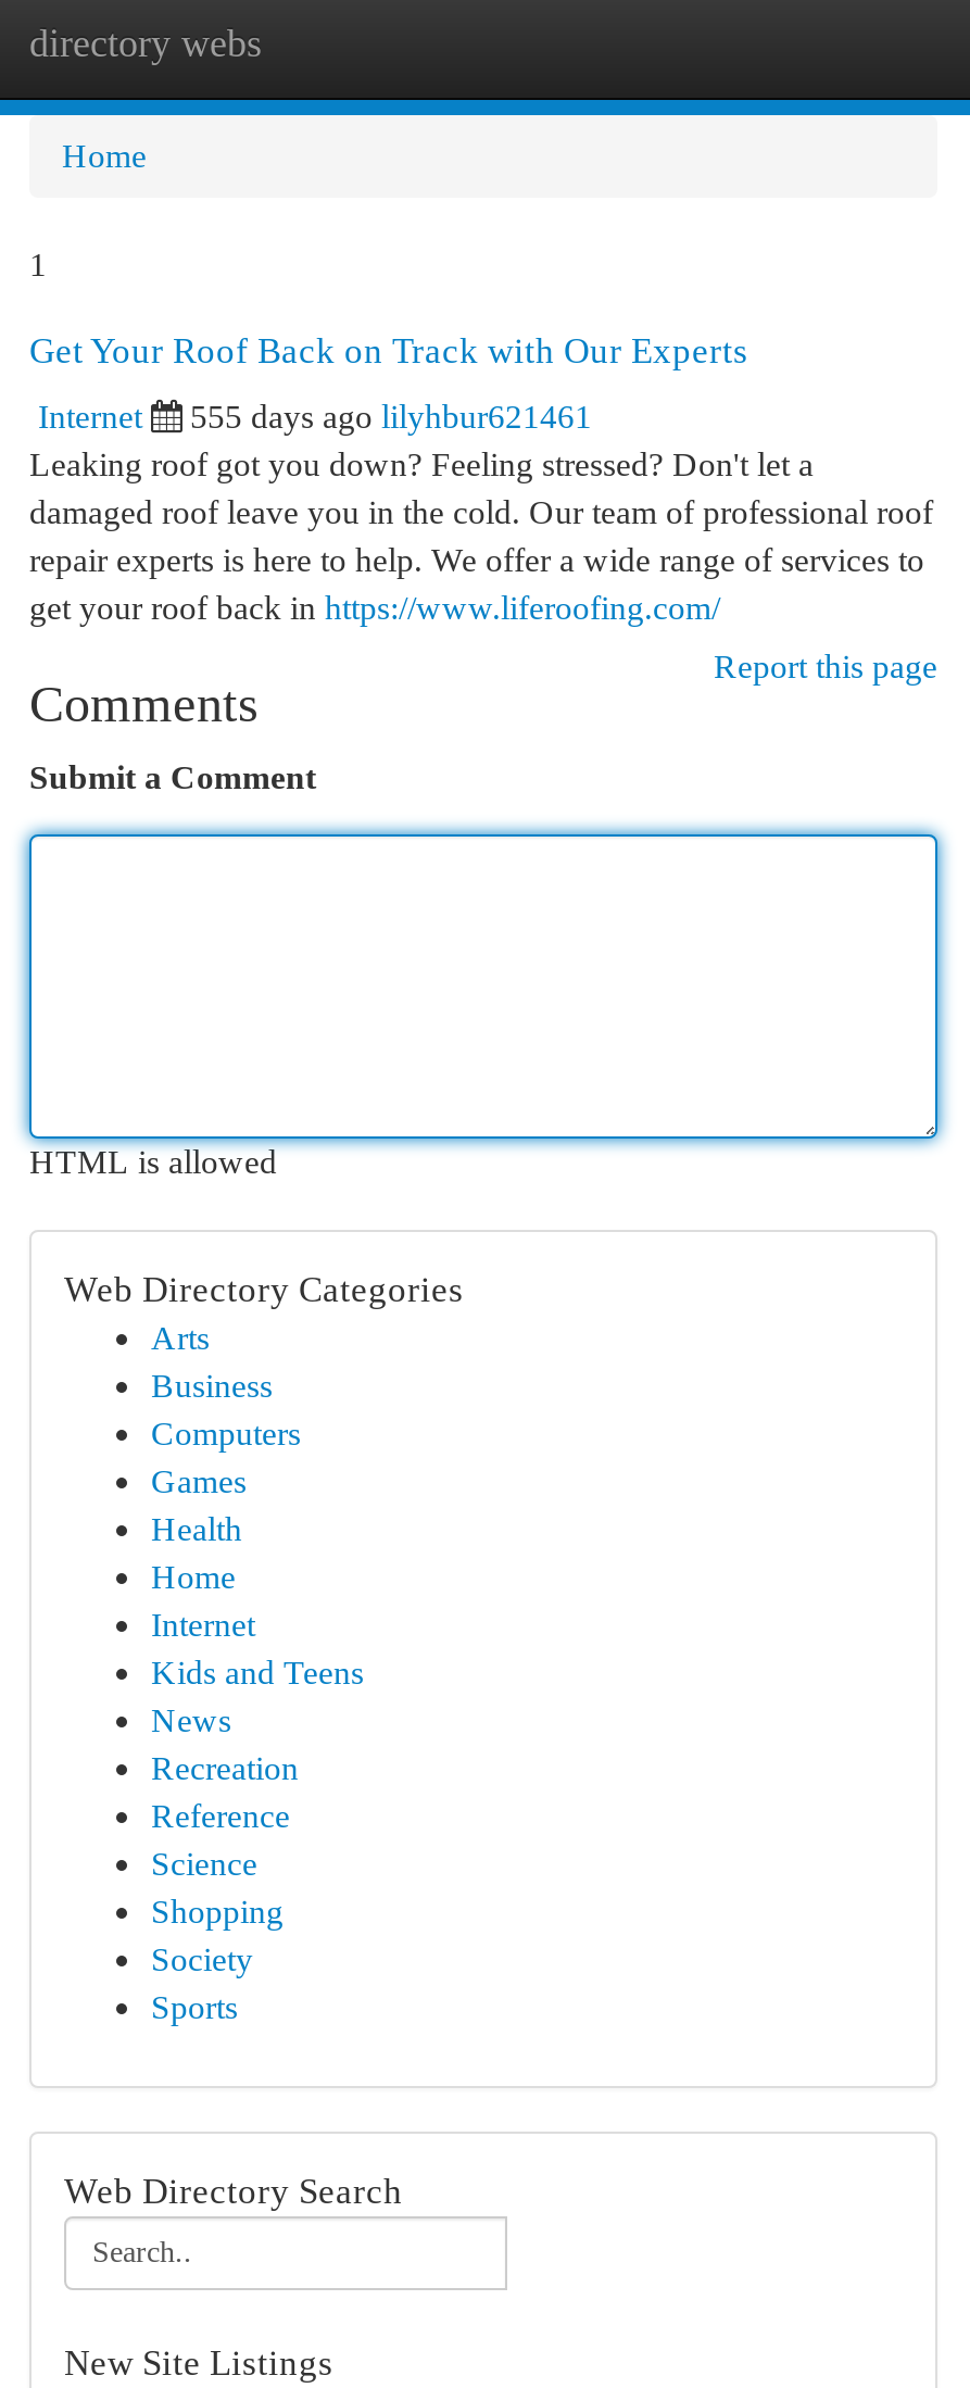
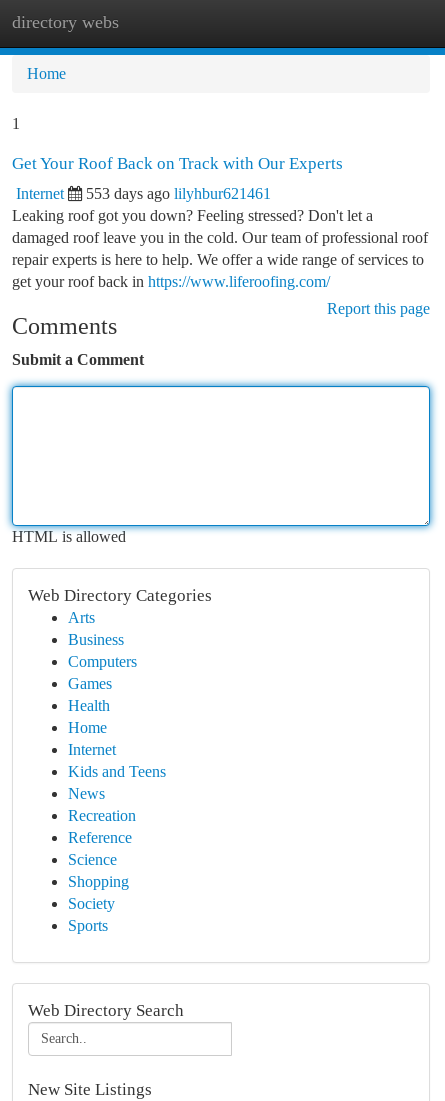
- 555 days ago lilyhbur621461
+ 553 days ago lilyhbur621461
